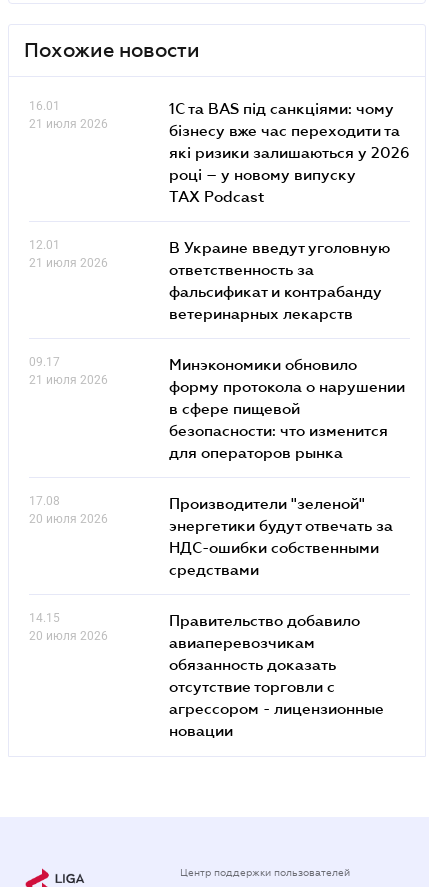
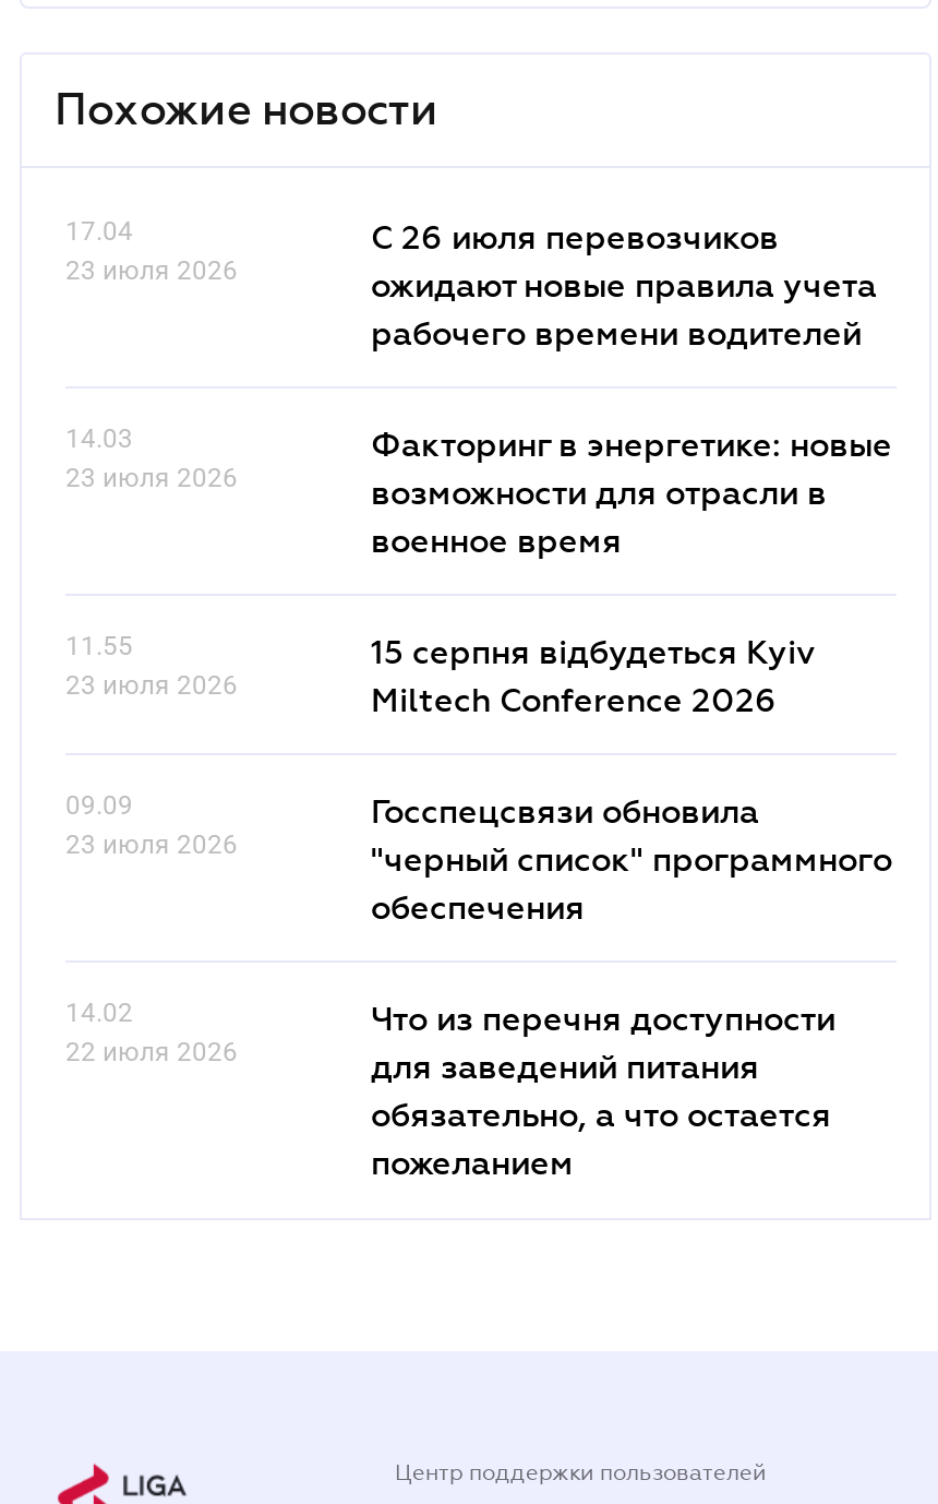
- 16.01
- 21 июля 2026
+ 17.04
+ 23 июля 2026

- 1С та BAS під санкціями: чому
- бізнесу вже час переходити та
- які ризики залишаються у 2026
- році – у новому випуску
- TAX Podcast
+ С 26 июля перевозчиков
+ ожидают новые правила учета
+ рабочего времени водителей

- 12.01
- 21 июля 2026
+ 14.03
+ 23 июля 2026

- В Украине введут уголовную
- ответственность за
- фальсификат и контрабанду
- ветеринарных лекарств
+ Факторинг в энергетике: новые
+ возможности для отрасли в
+ военное время

- 09.17
- 21 июля 2026
+ 11.55
+ 23 июля 2026

- Минэкономики обновило
- форму протокола о нарушении
- в сфере пищевой
- безопасности: что изменится
- для операторов рынка
+ 15 серпня відбудеться Kyiv
+ Miltech Conference 2026

- 17.08
- 20 июля 2026
+ 09.09
+ 23 июля 2026

- Производители "зеленой"
- энергетики будут отвечать за
- НДС-ошибки собственными
- средствами
+ Госспецсвязи обновила
+ "черный список" программного
+ обеспечения

- 14.15
- 20 июля 2026
+ 14.02
+ 22 июля 2026

- Правительство добавило
- авиаперевозчикам
- обязанность доказать
- отсутствие торговли с
- агрессором - лицензионные
- новации
+ Что из перечня доступности
+ для заведений питания
+ обязательно, а что остается
+ пожеланием
